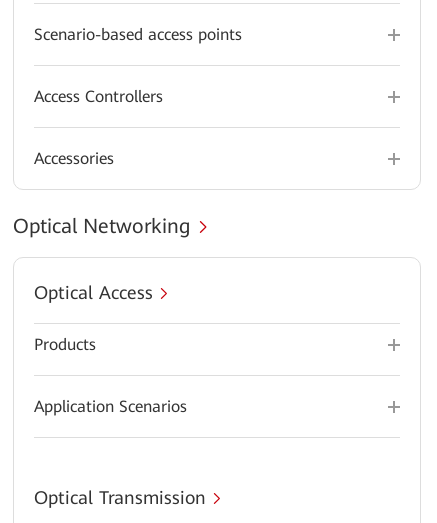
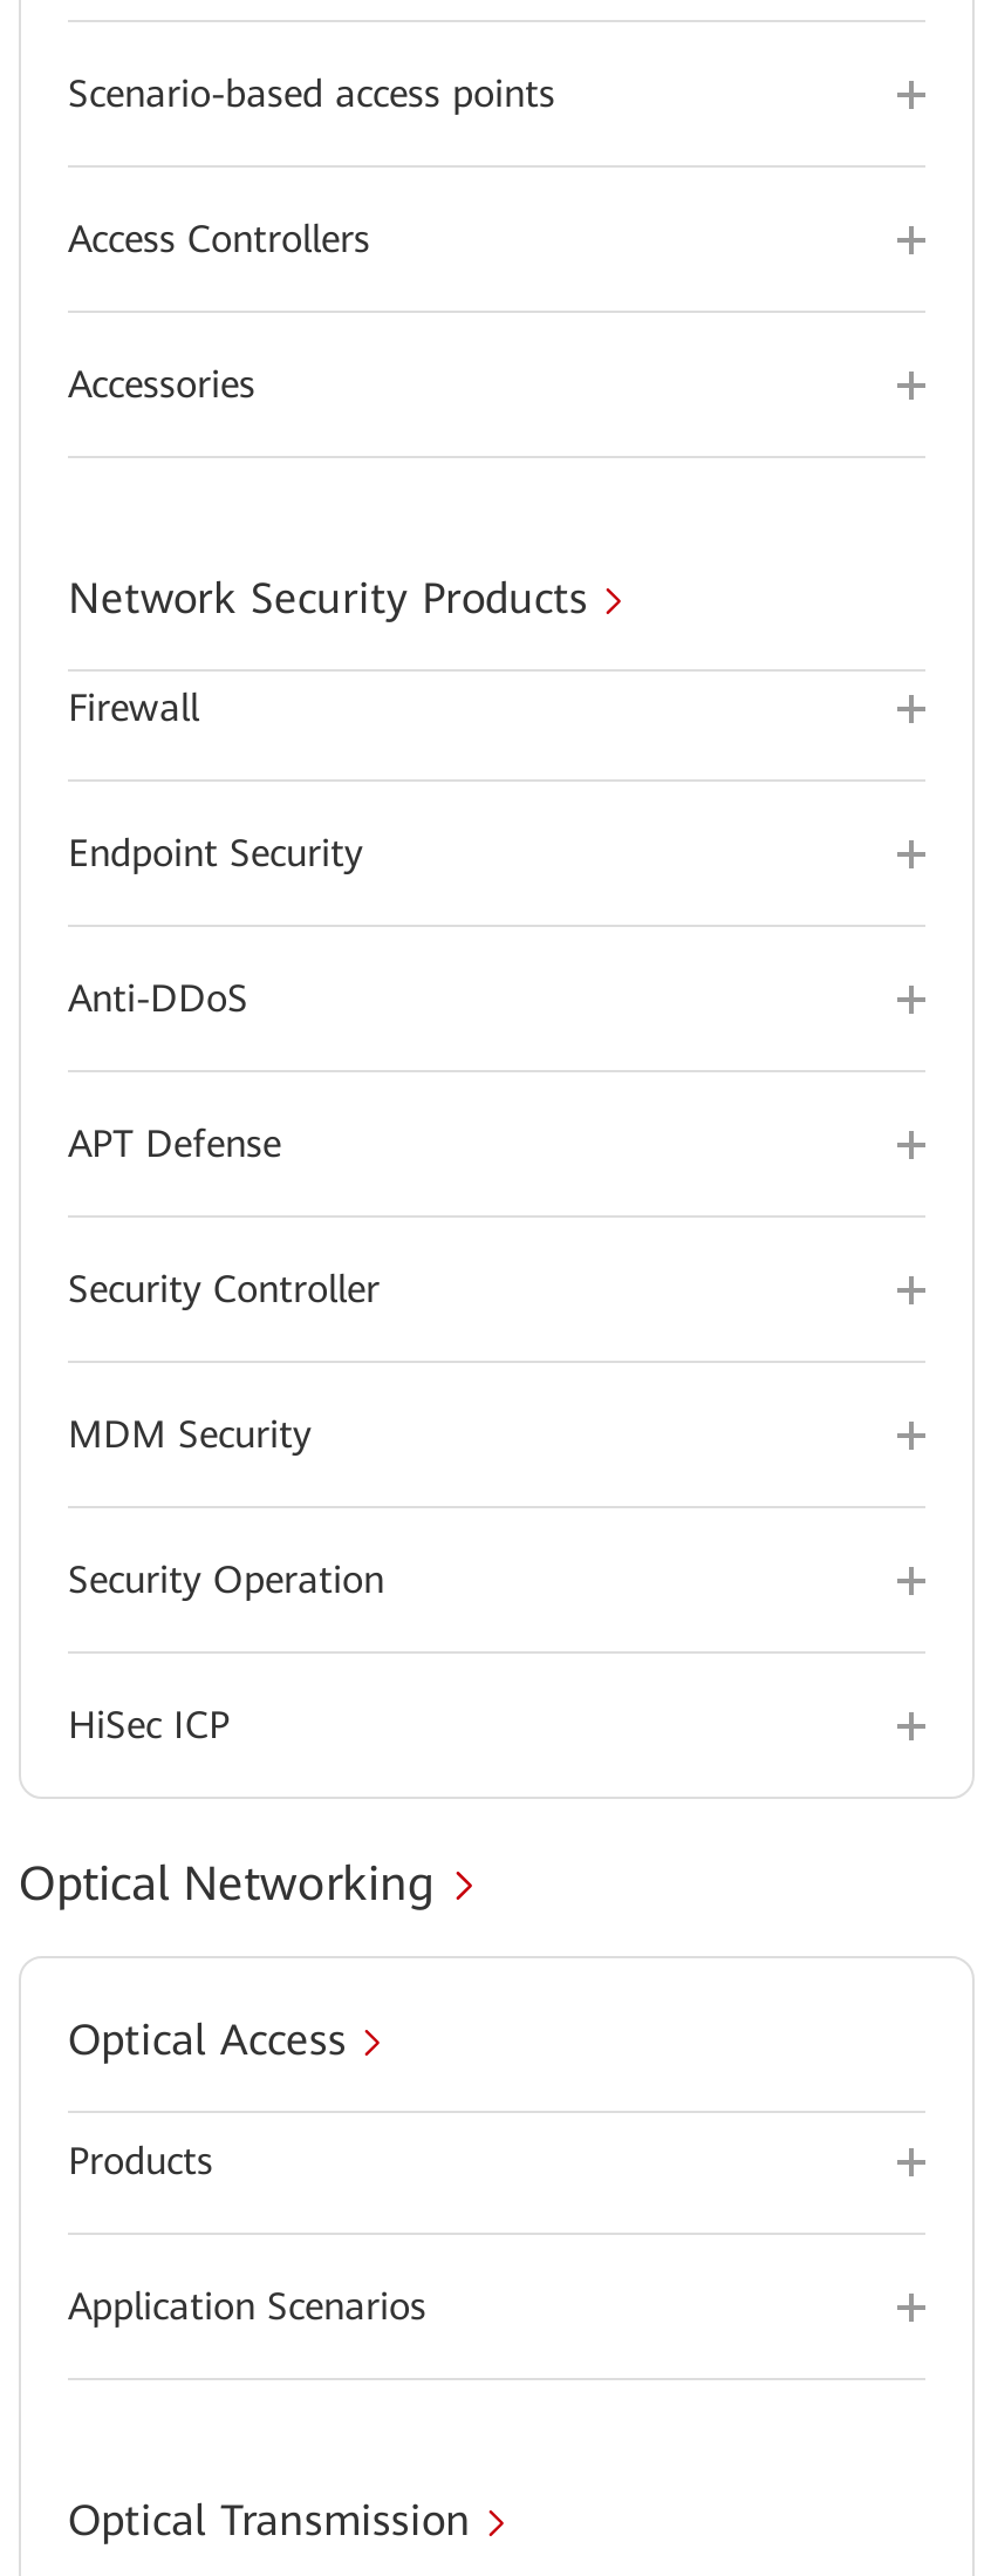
+ Network Security Products
+ Firewall
+ Endpoint Security
+ Anti-DDoS
+ APT Defense
+ Security Controller
+ MDM Security
+ Security Operation
+ HiSec ICP
